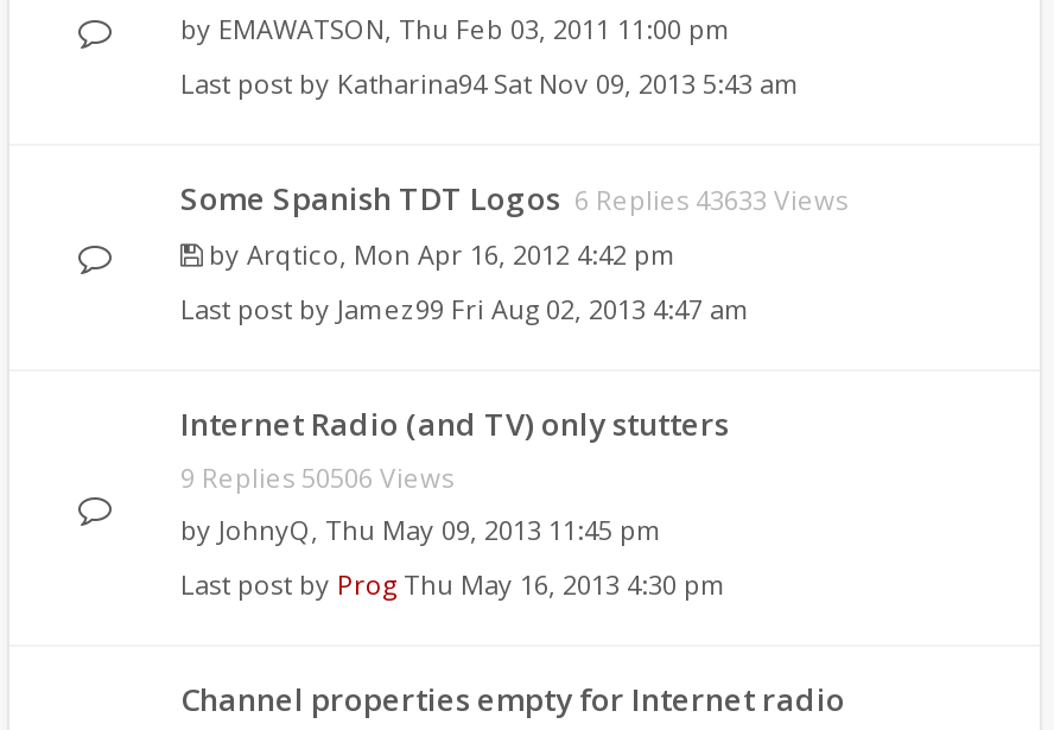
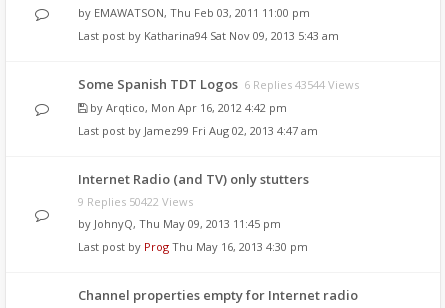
- Some Spanish TDT Logos 6 Replies 43633 Views
+ Some Spanish TDT Logos 6 Replies 43544 Views

- 9 Replies 50506 Views
+ 9 Replies 50422 Views
